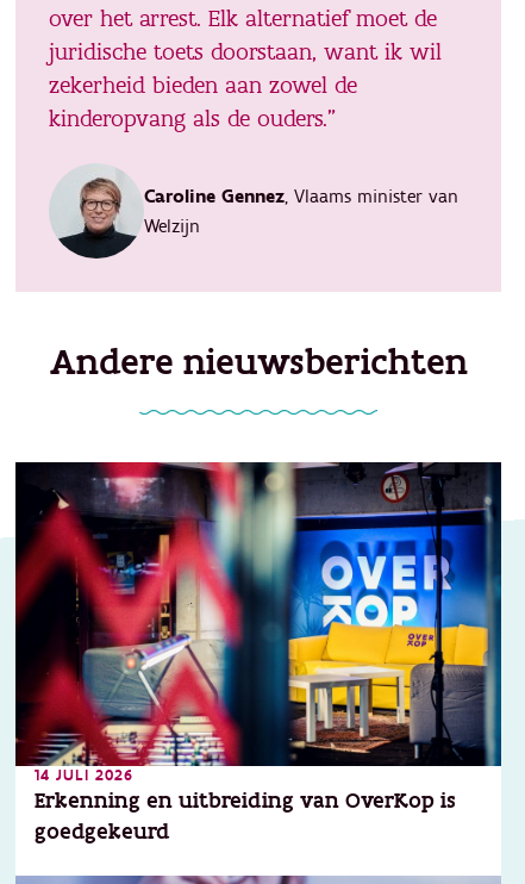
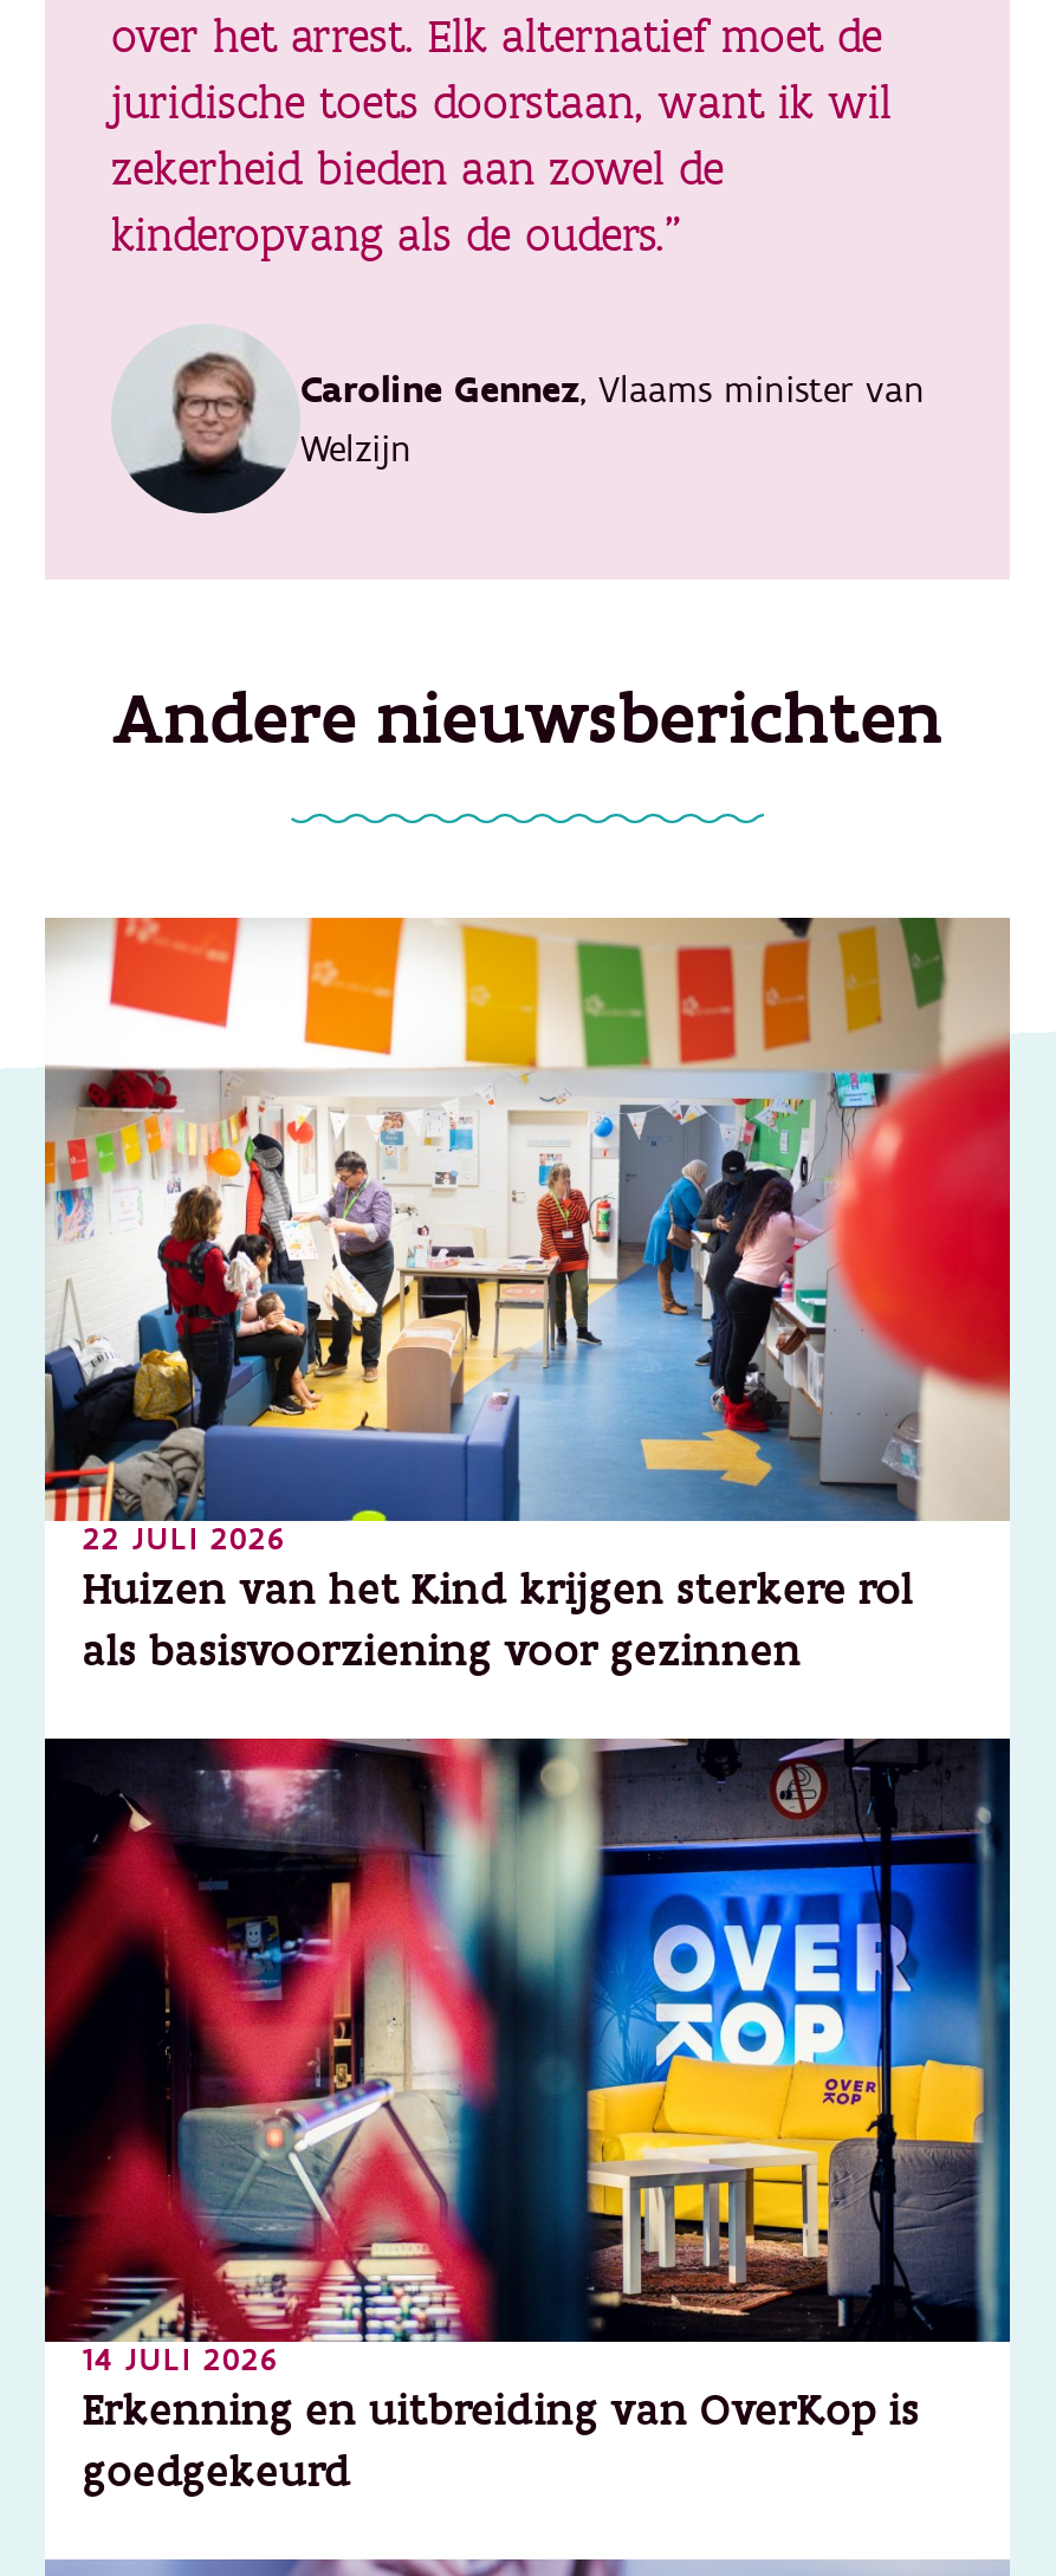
+ [image]
+ 22 JULI 2026
+ Huizen van het Kind krijgen sterkere rol
+ als basisvoorziening voor gezinnen
